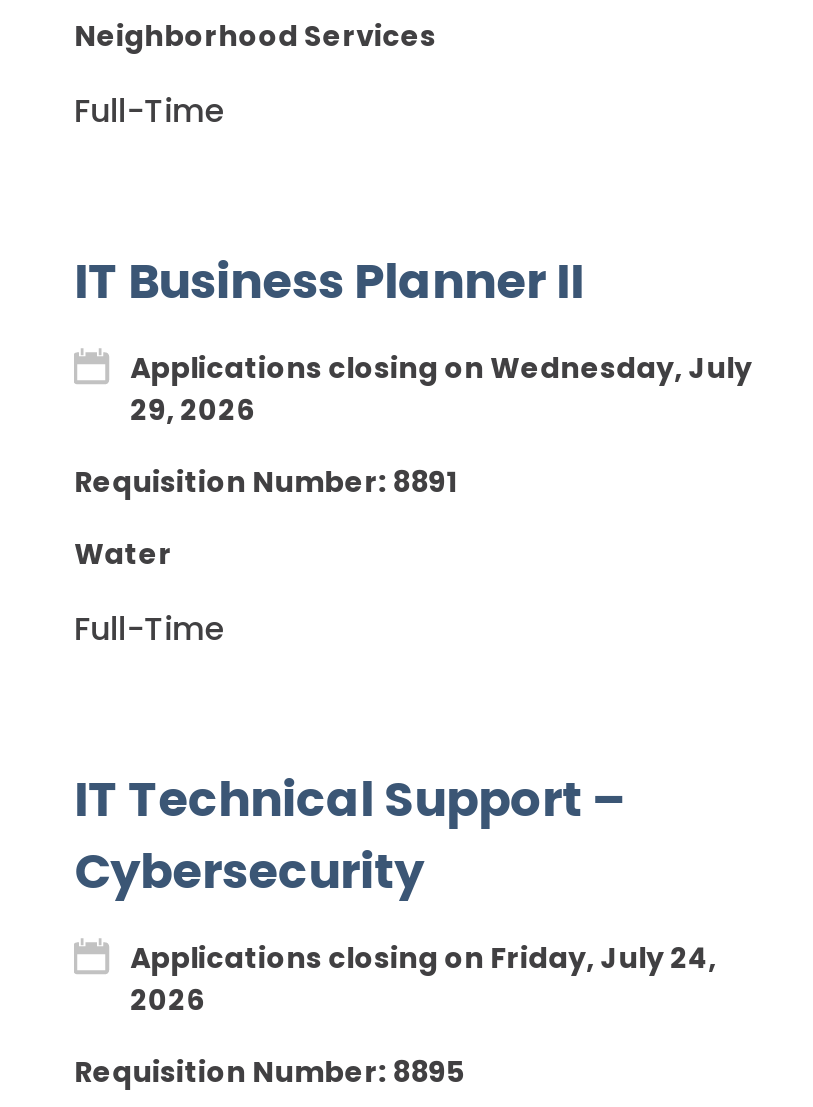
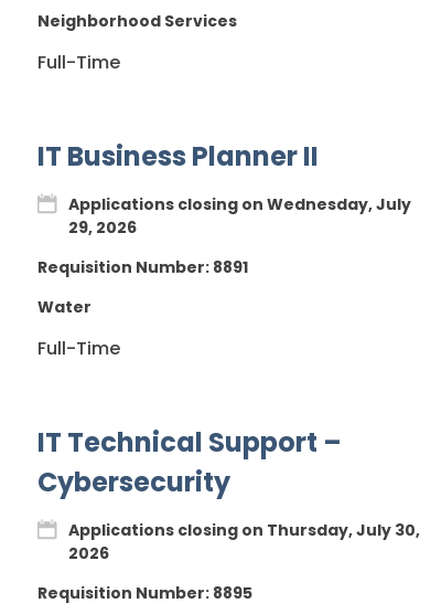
- Applications closing on Friday, July 24,
+ Applications closing on Thursday, July 30,
